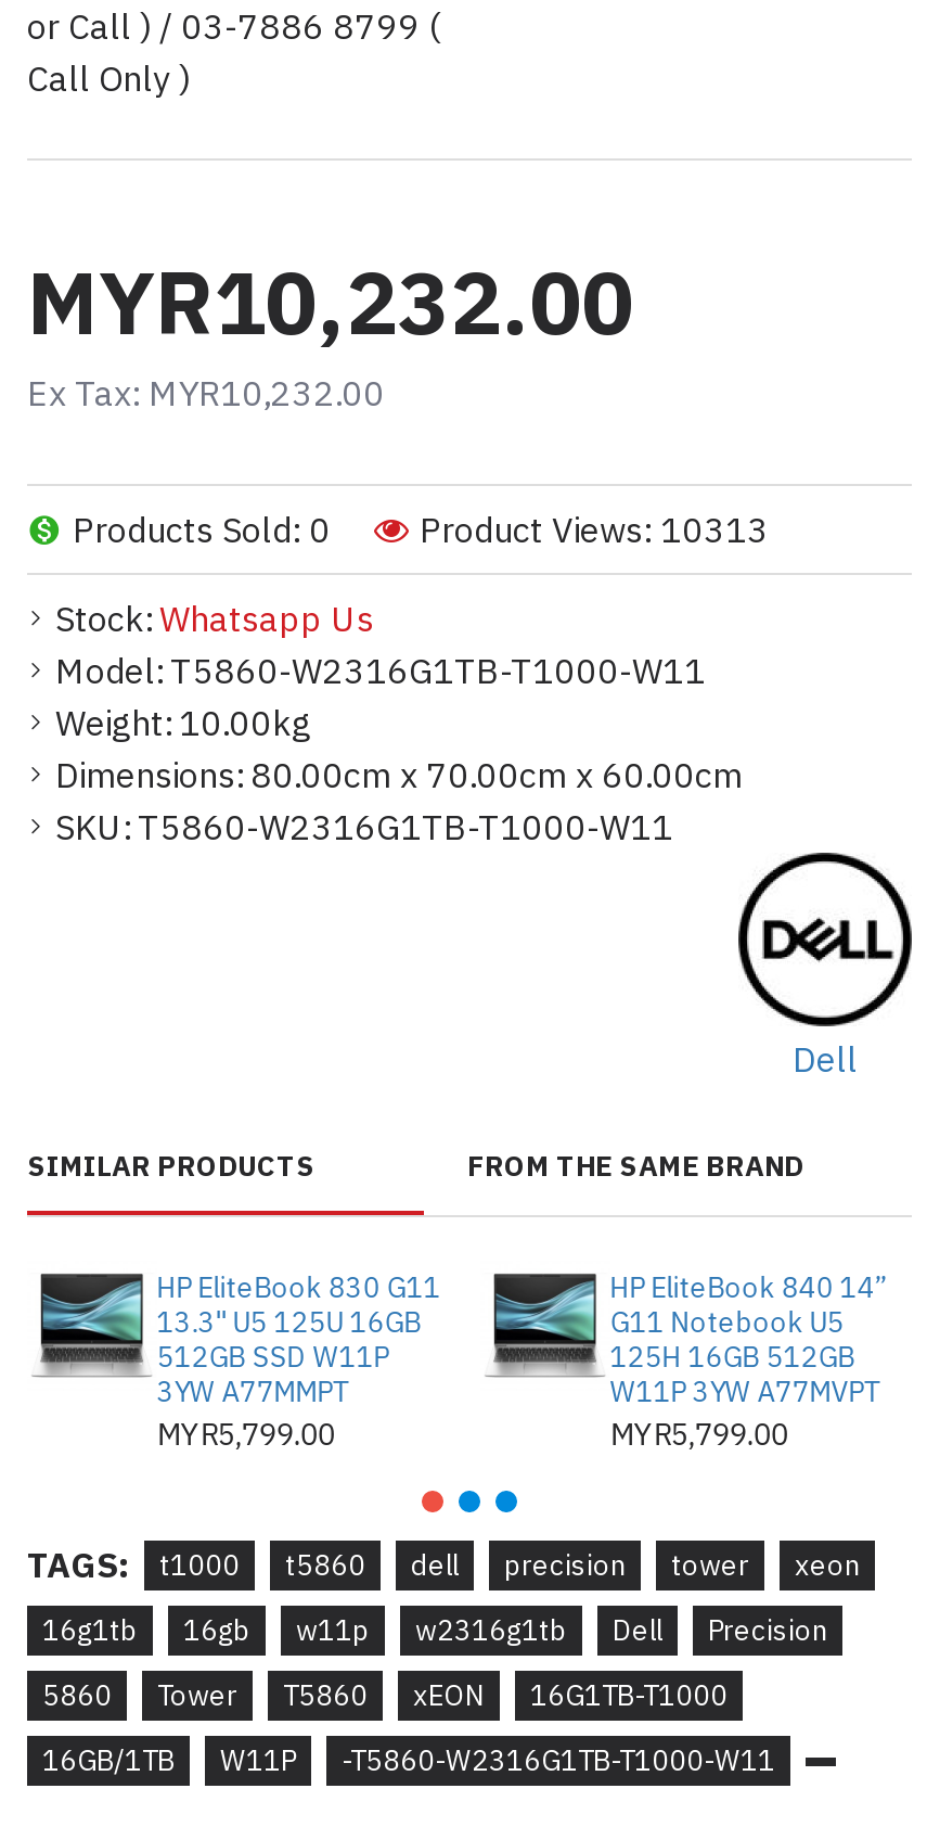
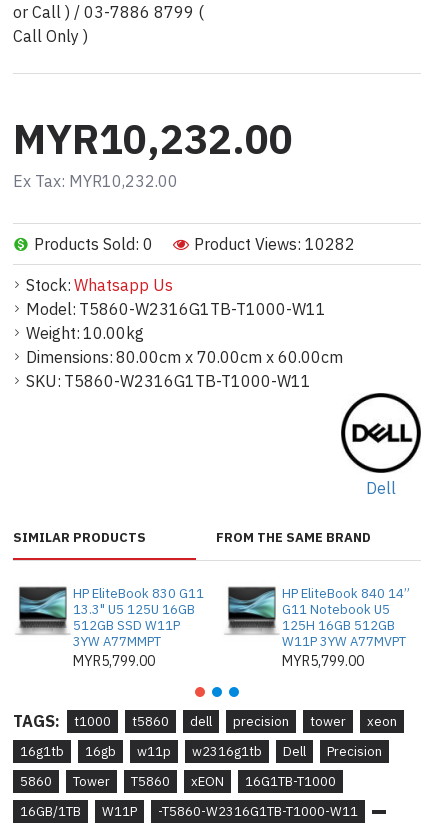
- Product Views: 10313
+ Product Views: 10282
